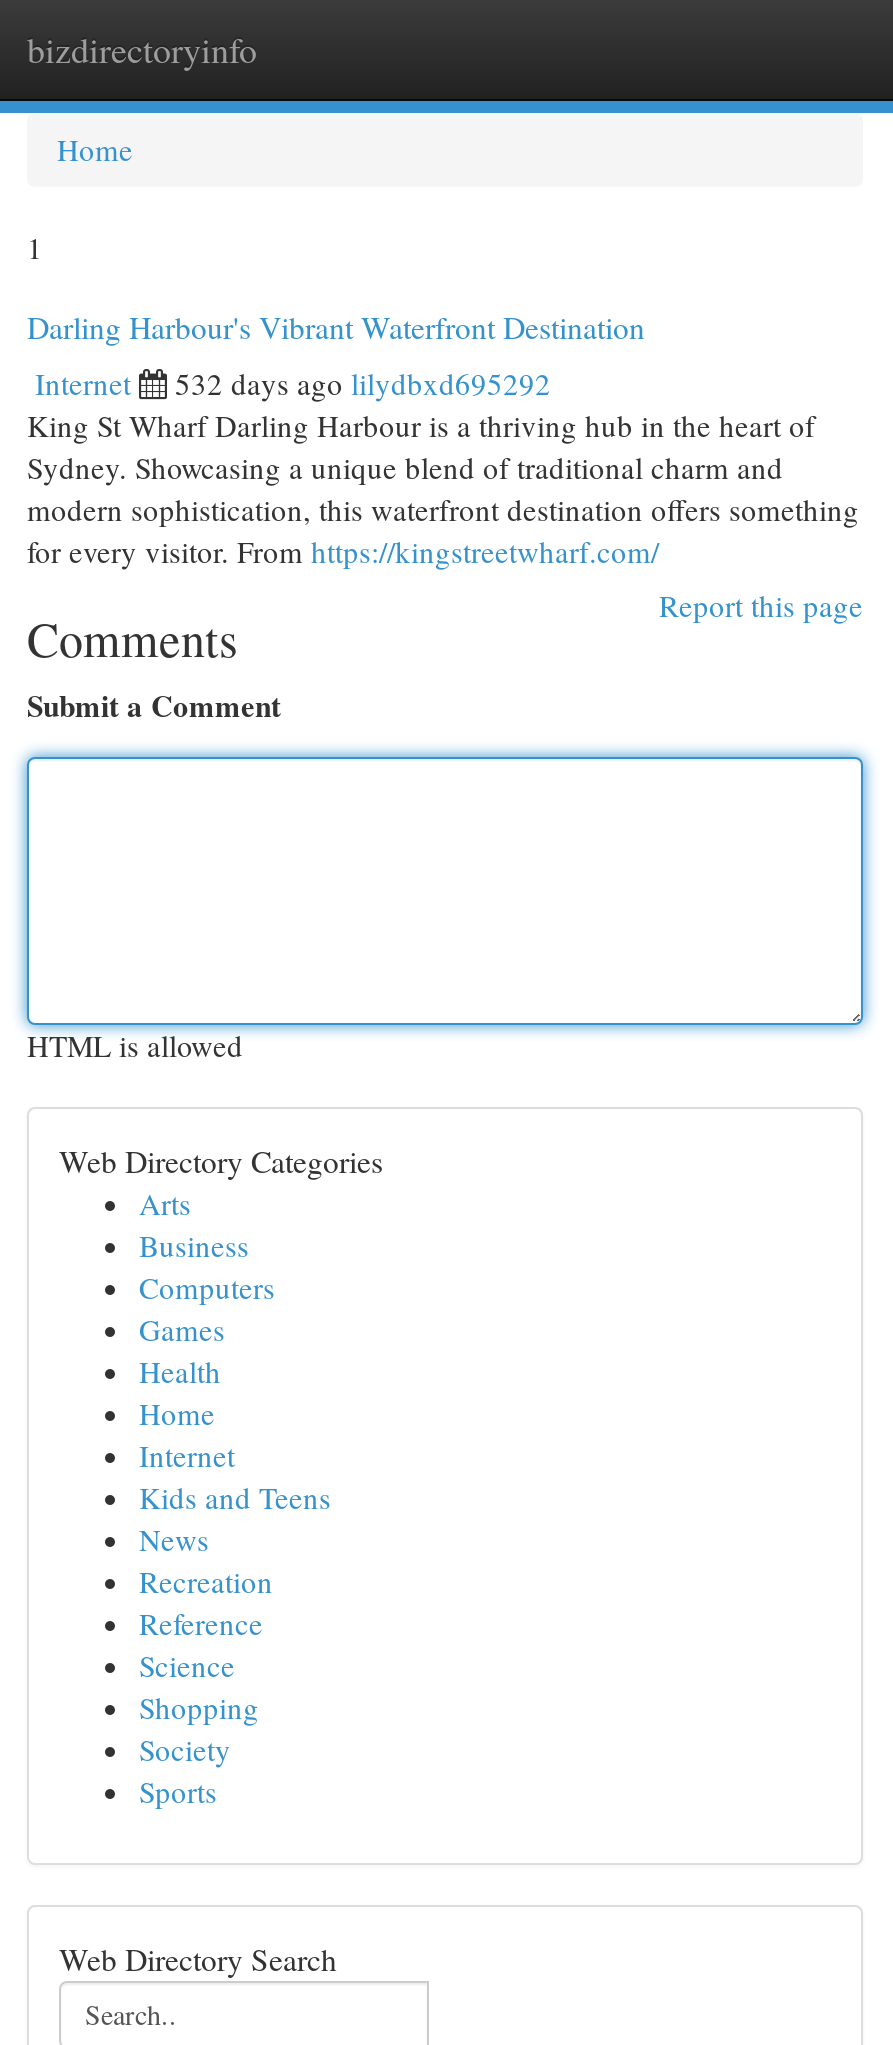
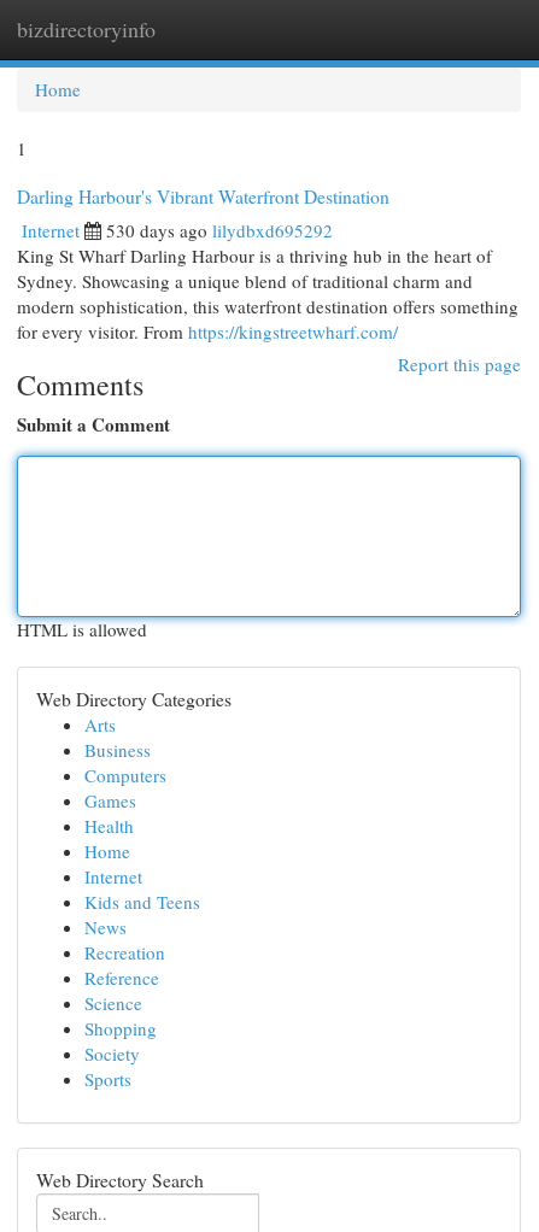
- 532 days ago lilydbxd695292
+ 530 days ago lilydbxd695292
